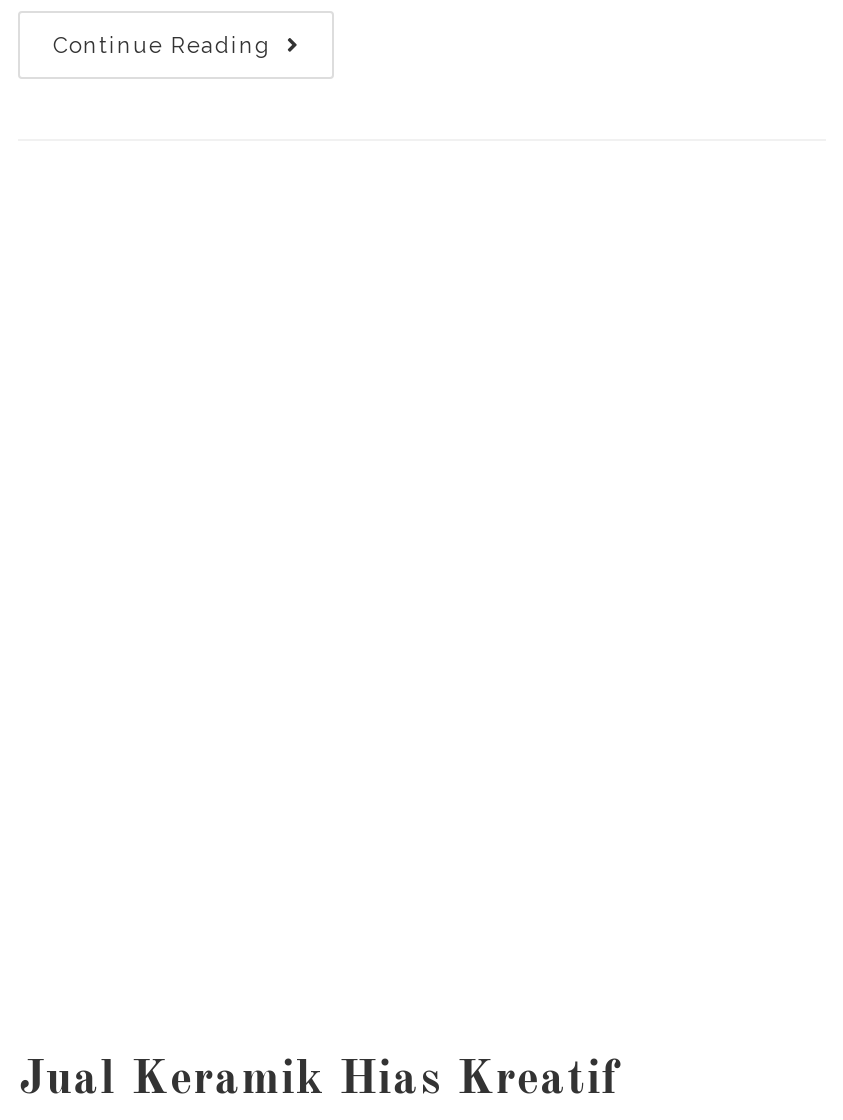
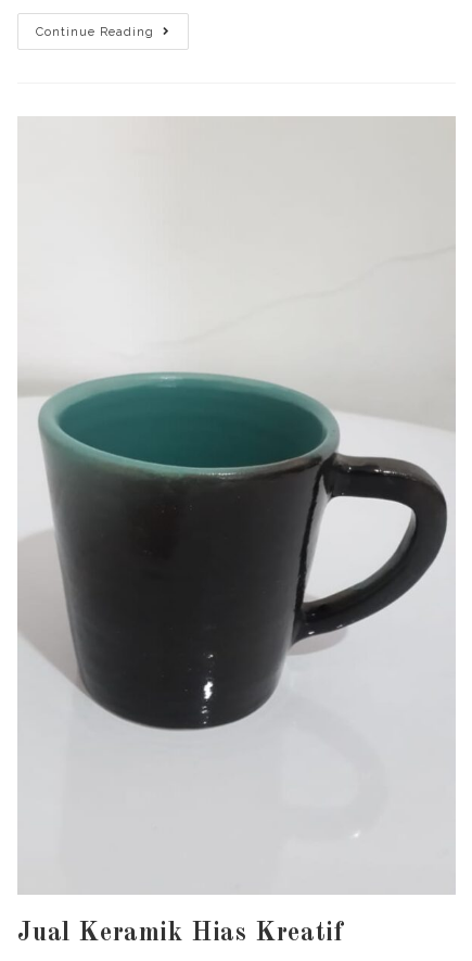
+ [image]
